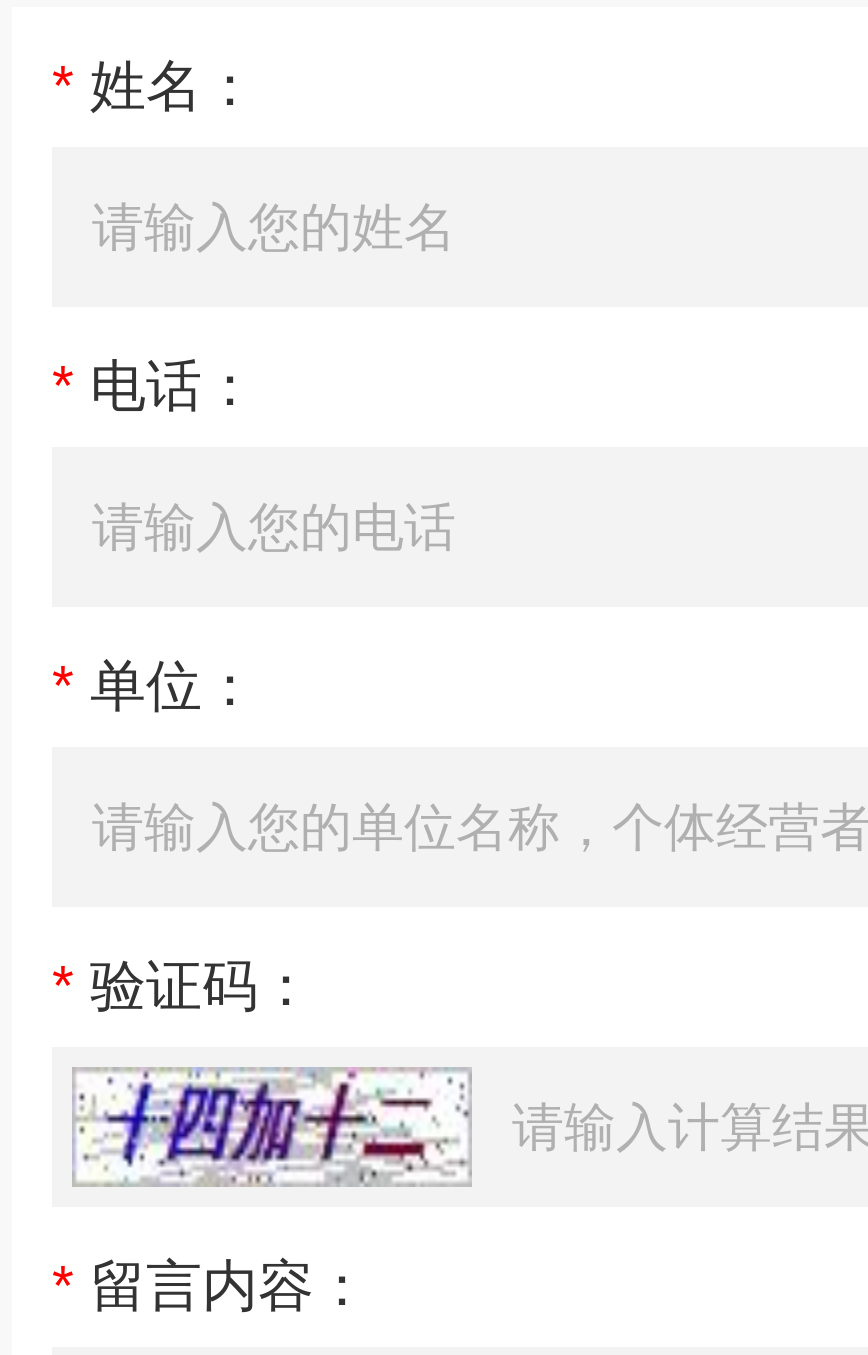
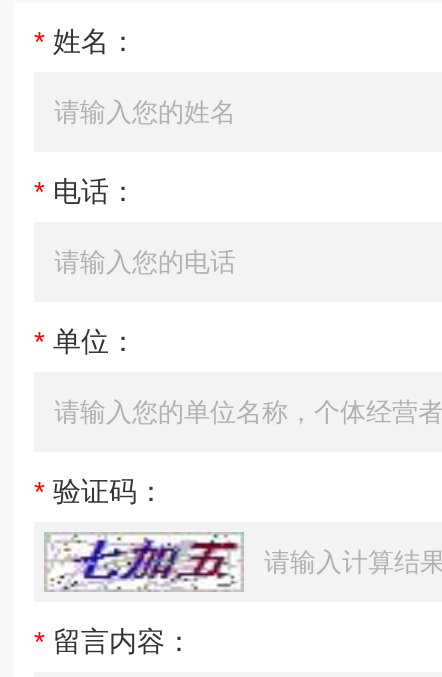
- [image]
+ [image]
